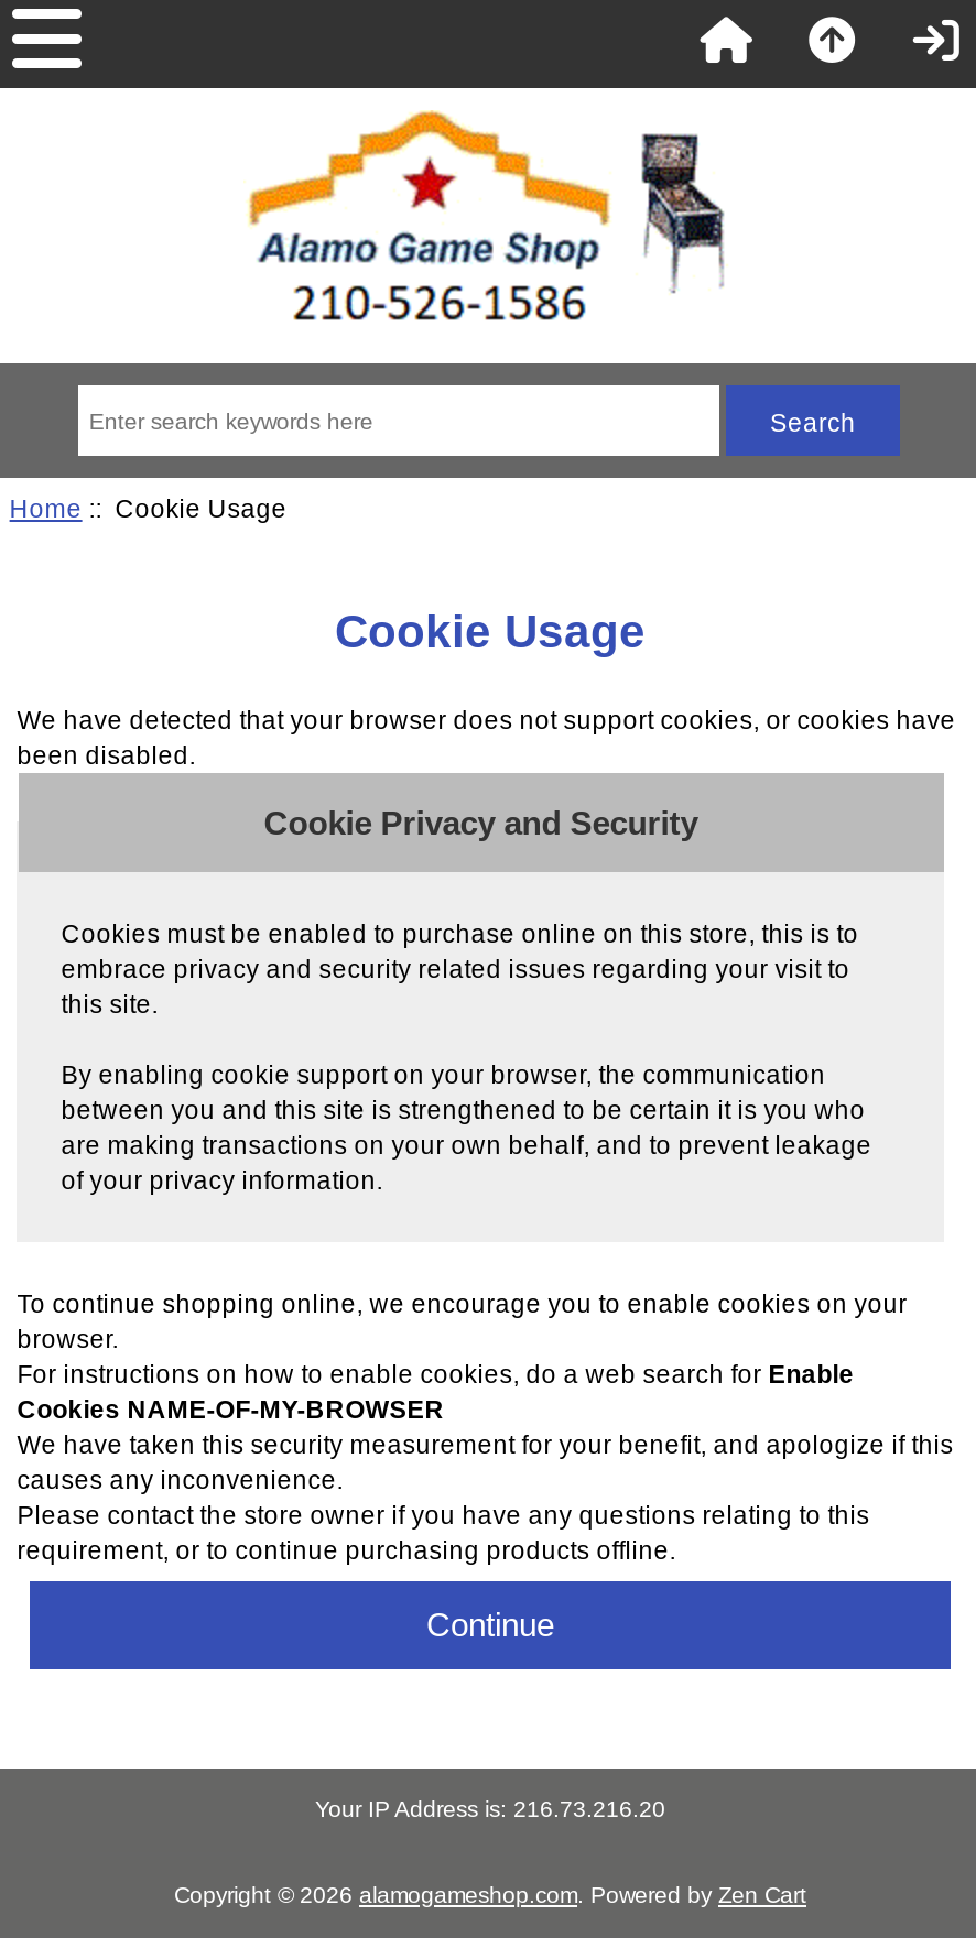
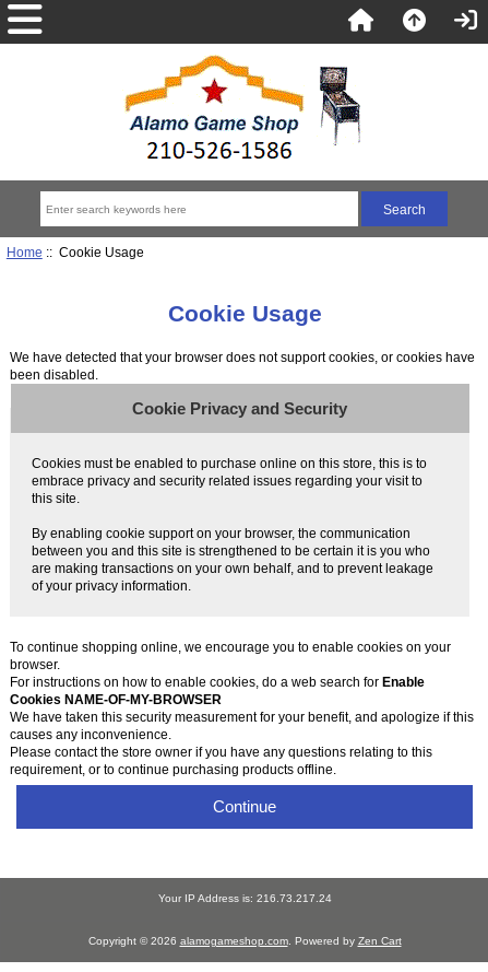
- Your IP Address is: 216.73.216.20
+ Your IP Address is: 216.73.217.24
